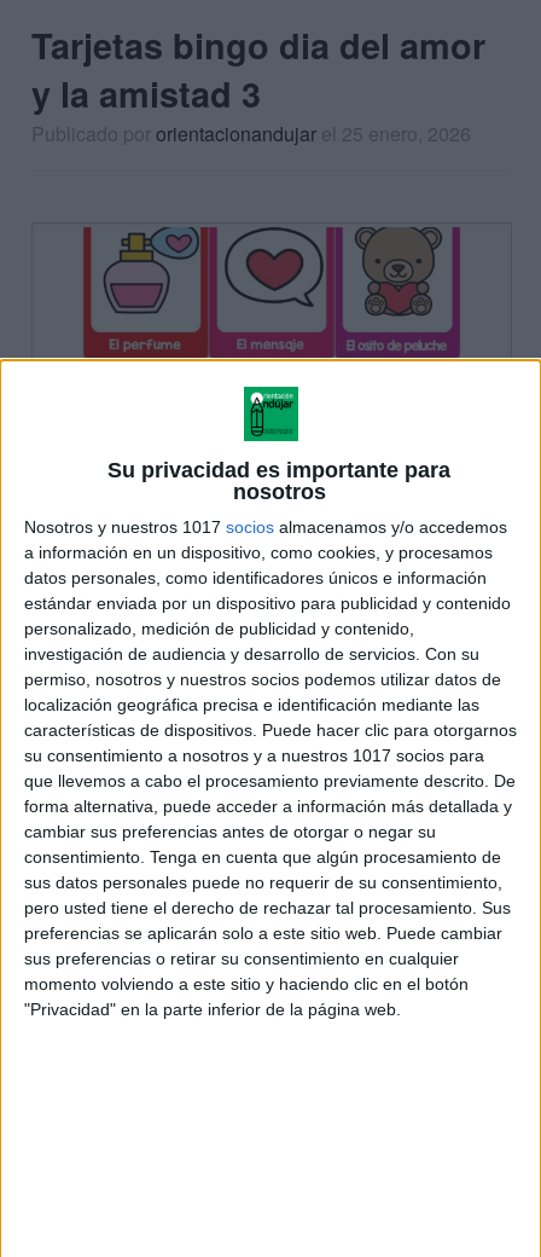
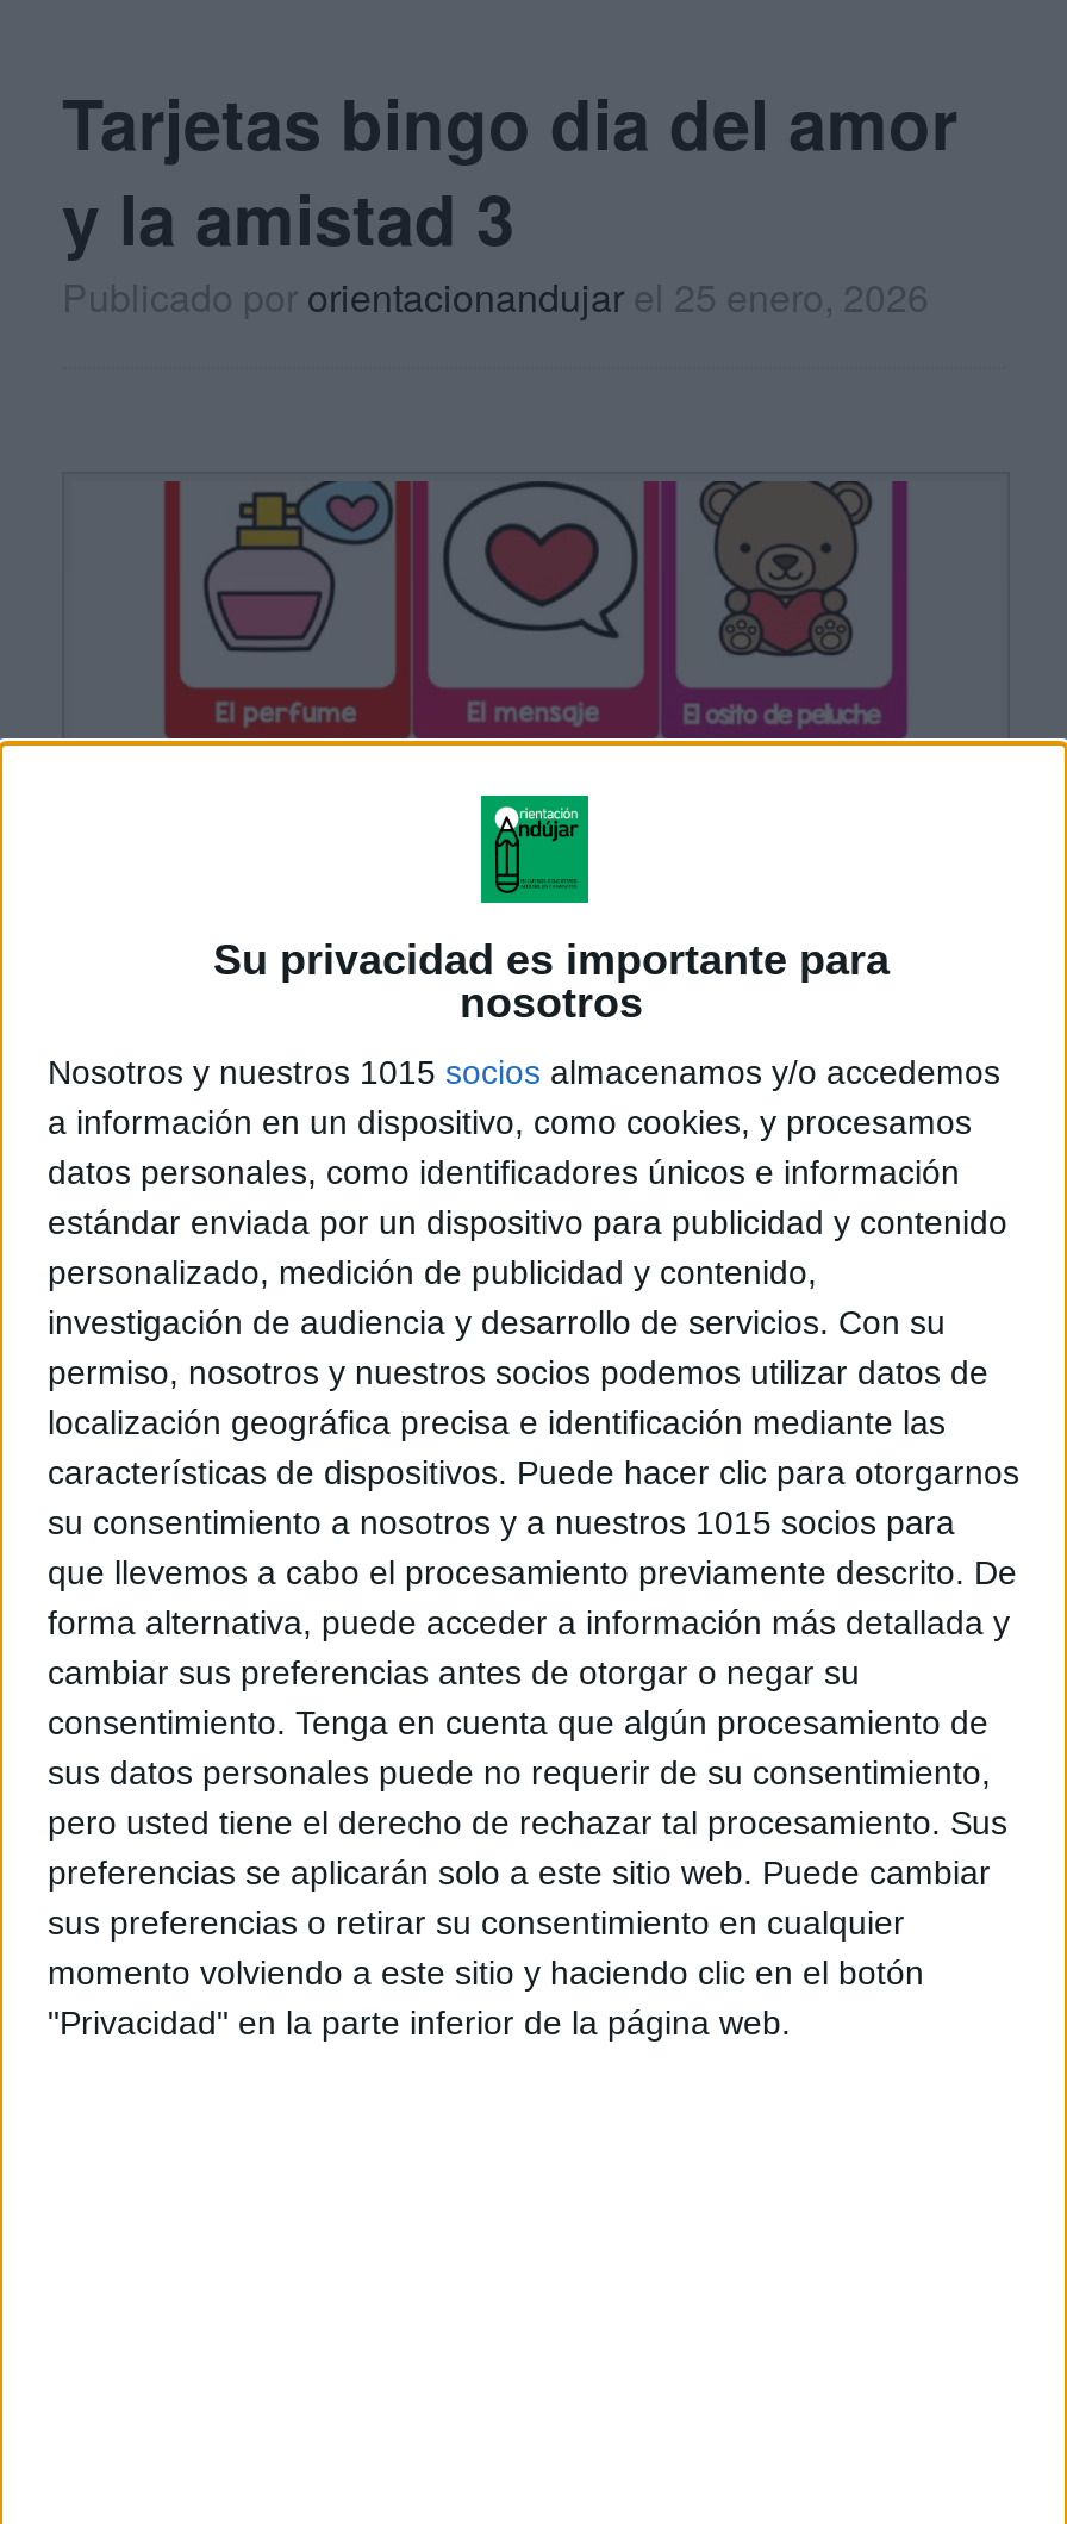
- Nosotros y nuestros 1017 socios almacenamos y/o accedemos
+ Nosotros y nuestros 1015 socios almacenamos y/o accedemos

- su consentimiento a nosotros y a nuestros 1017 socios para
+ su consentimiento a nosotros y a nuestros 1015 socios para
